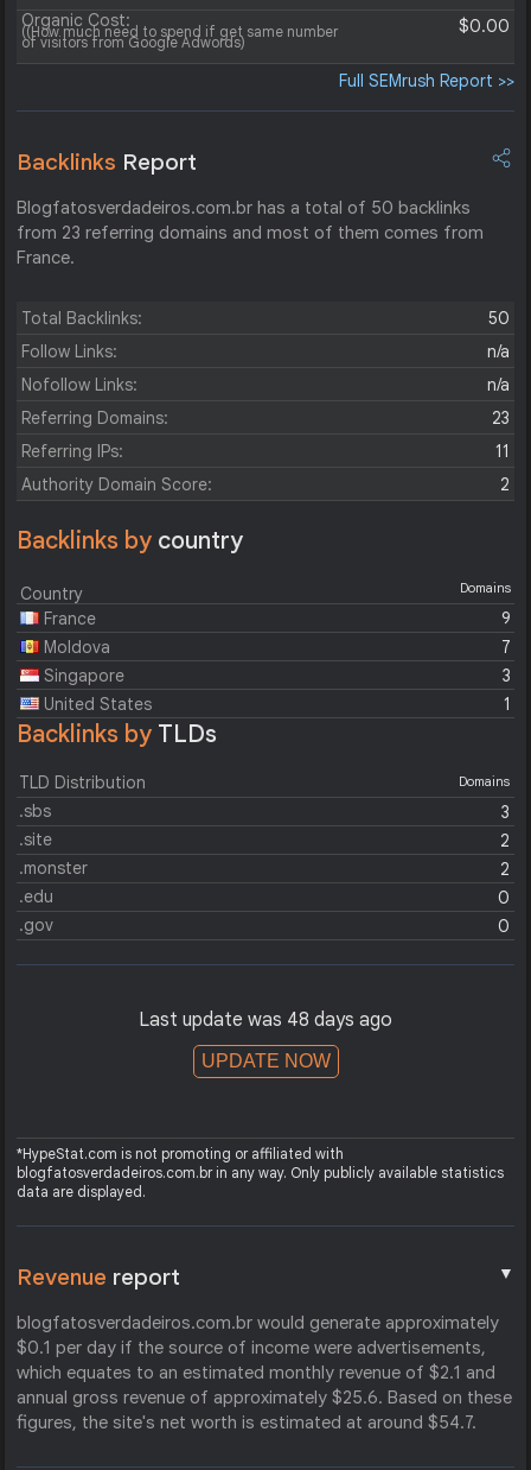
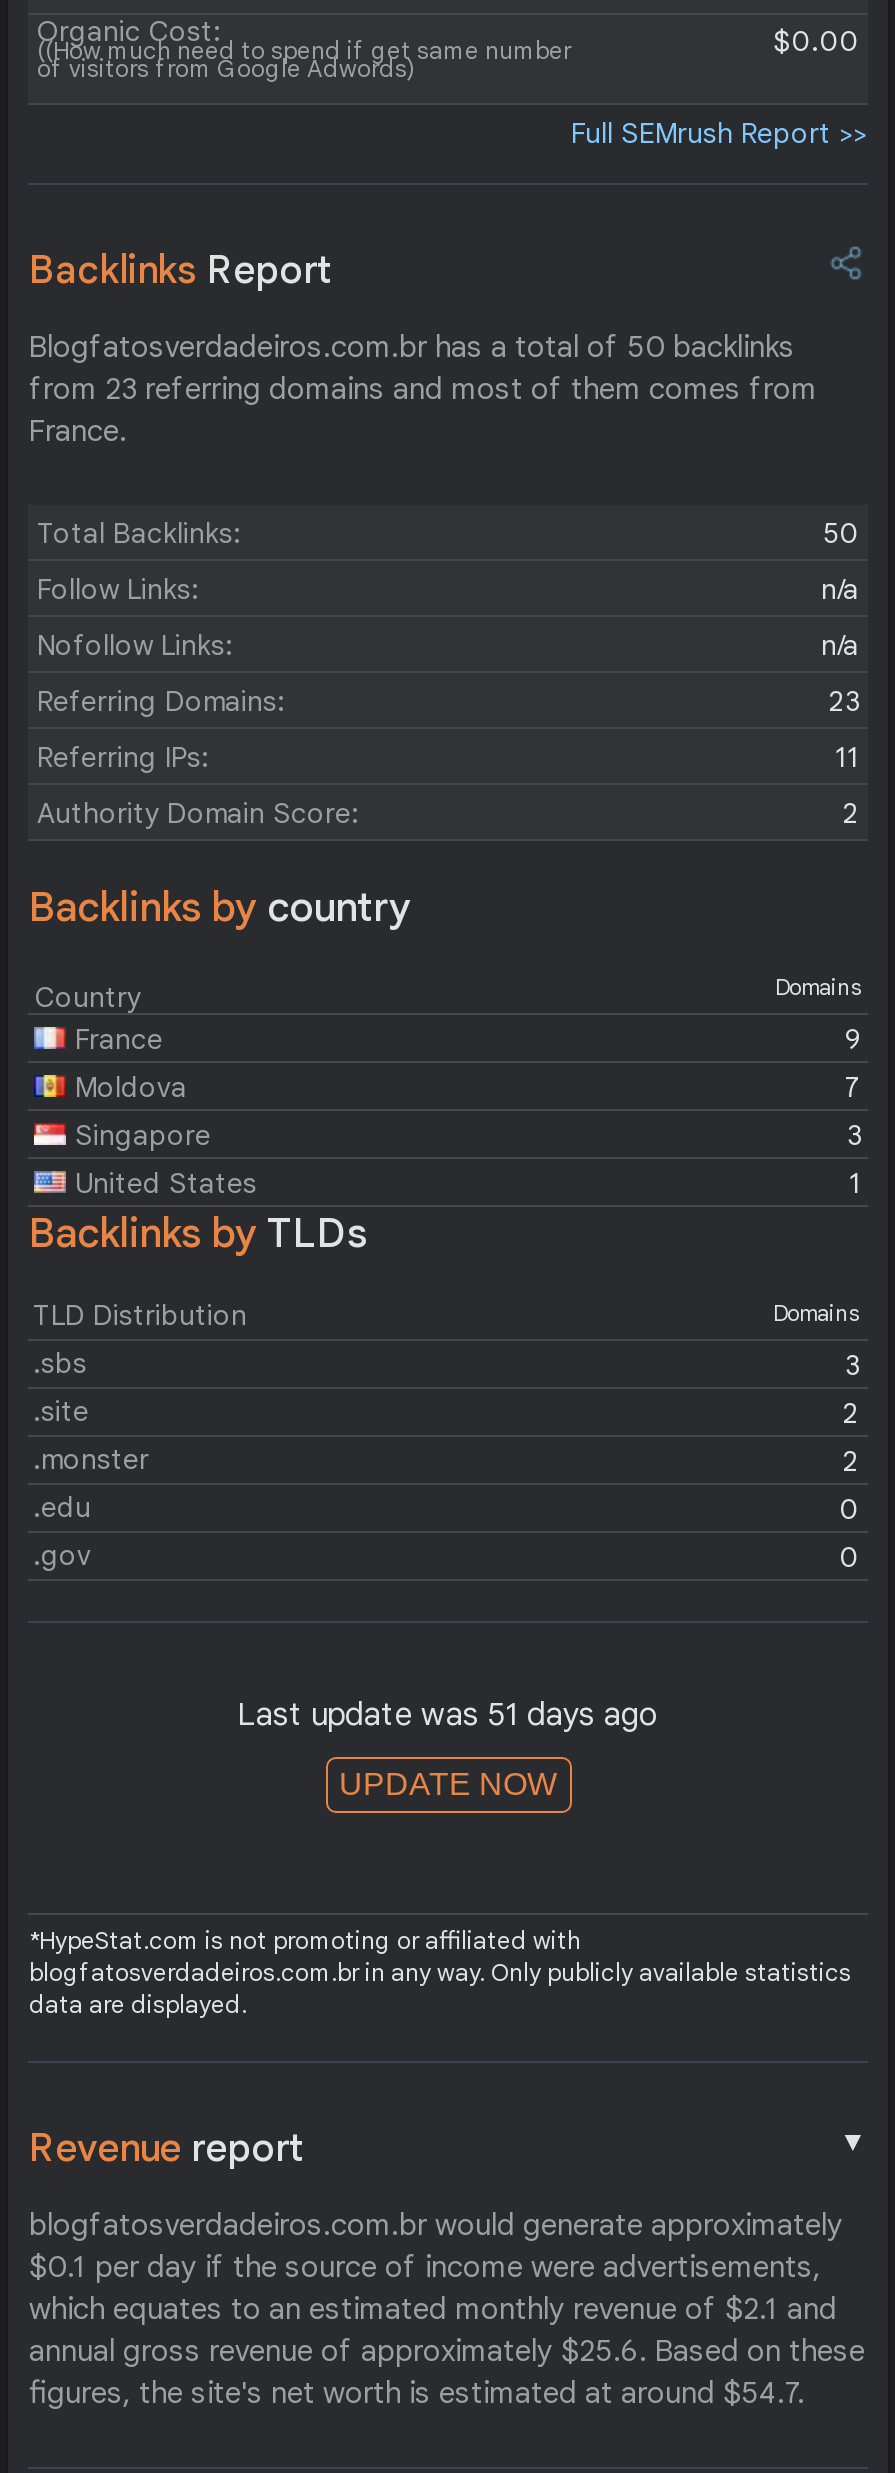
- Last update was 48 days ago
+ Last update was 51 days ago
